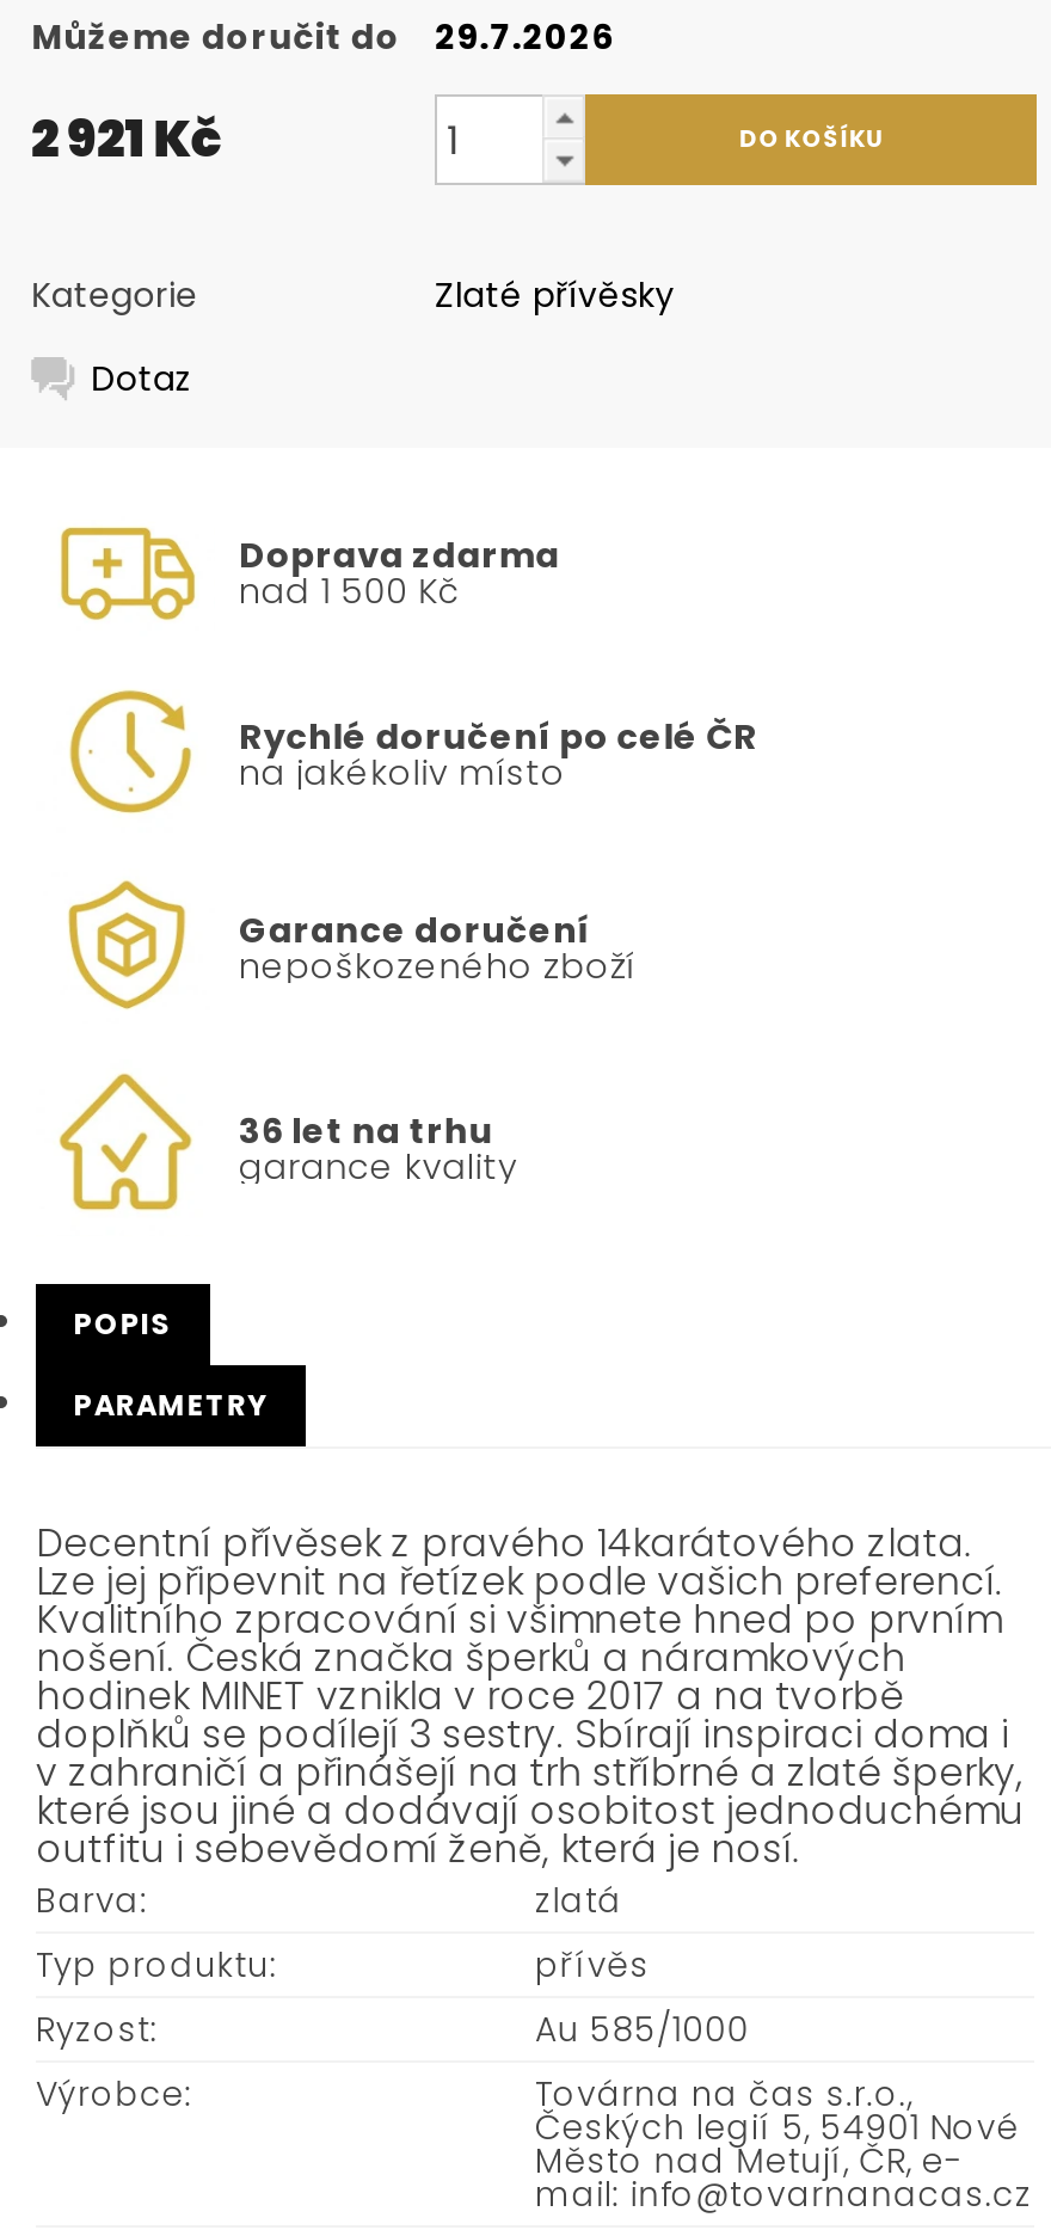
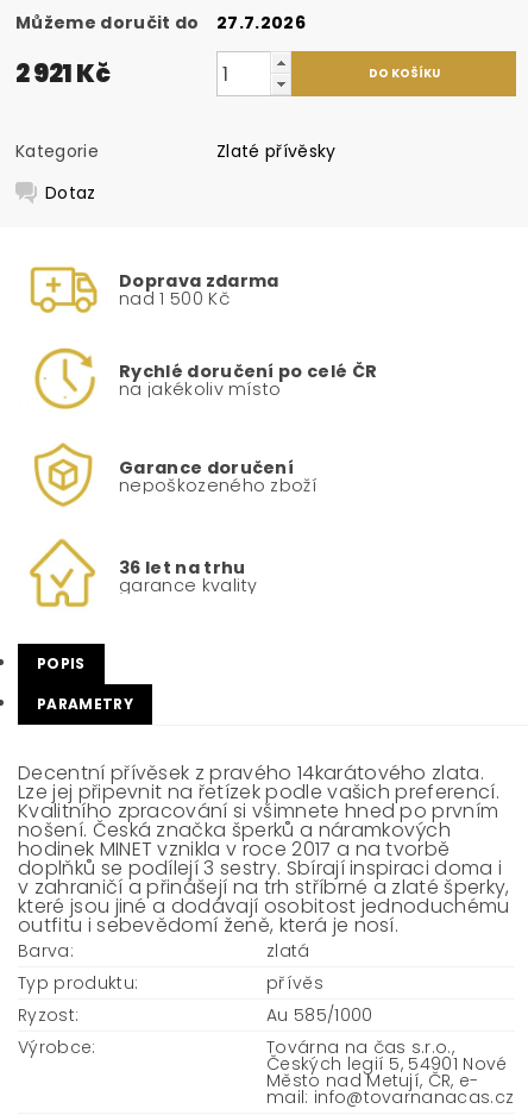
- Můžeme doručit do 29.7.2026
+ Můžeme doručit do 27.7.2026
